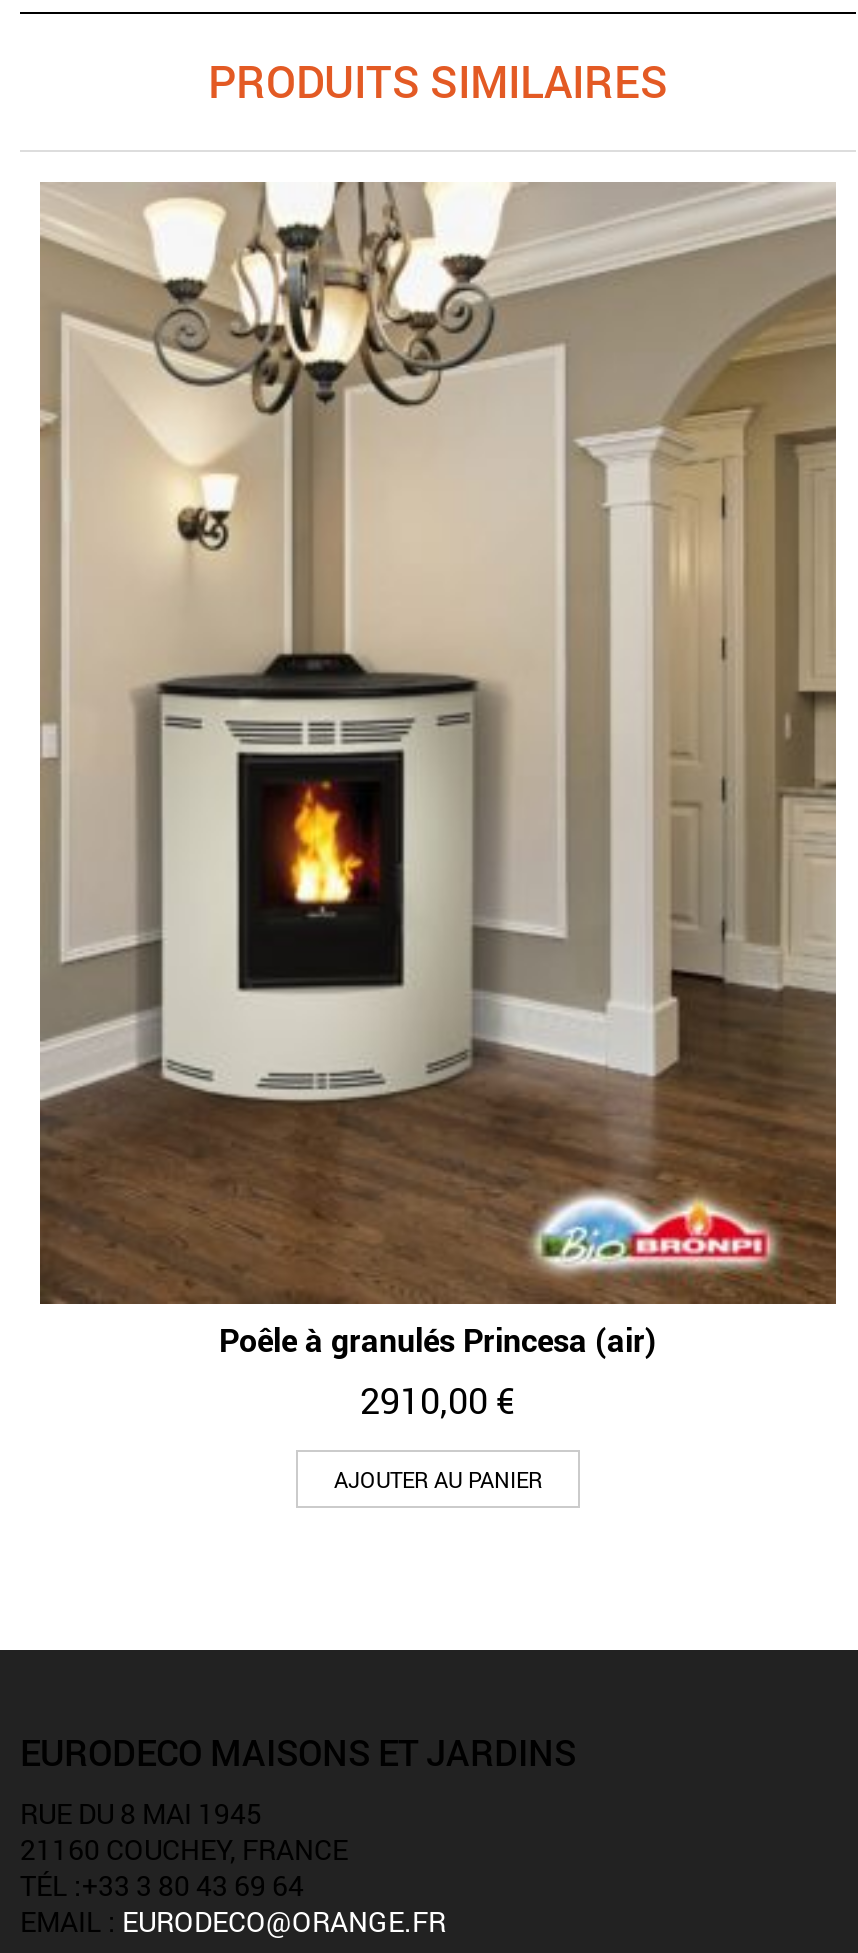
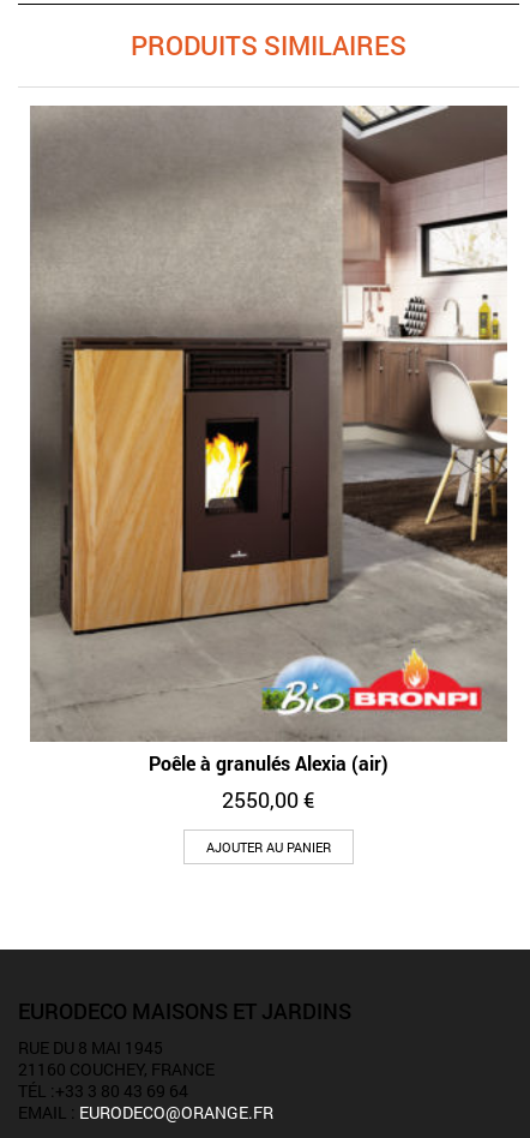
- [image]
- Poêle à granulés Princesa (air)
+ [image]
+ Poêle à granulés Alexia (air)

- 2910,00 €
+ 2550,00 €
